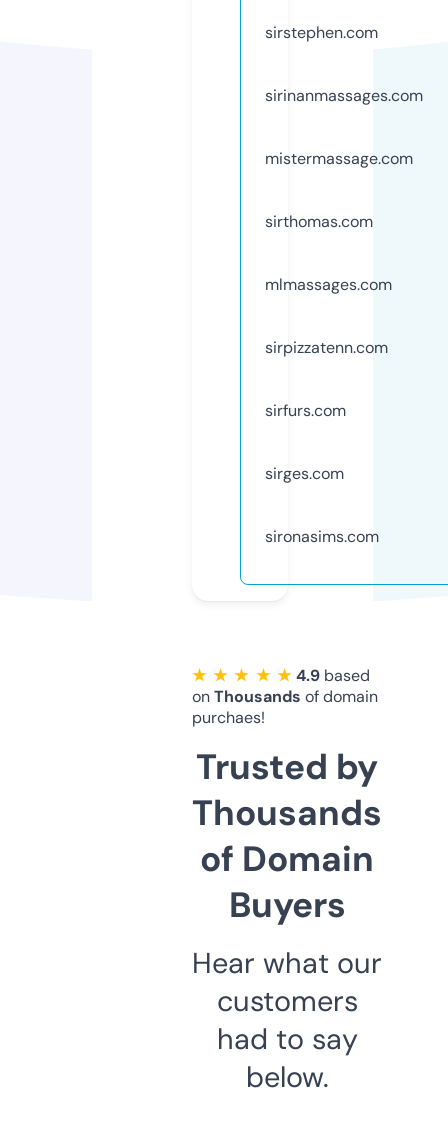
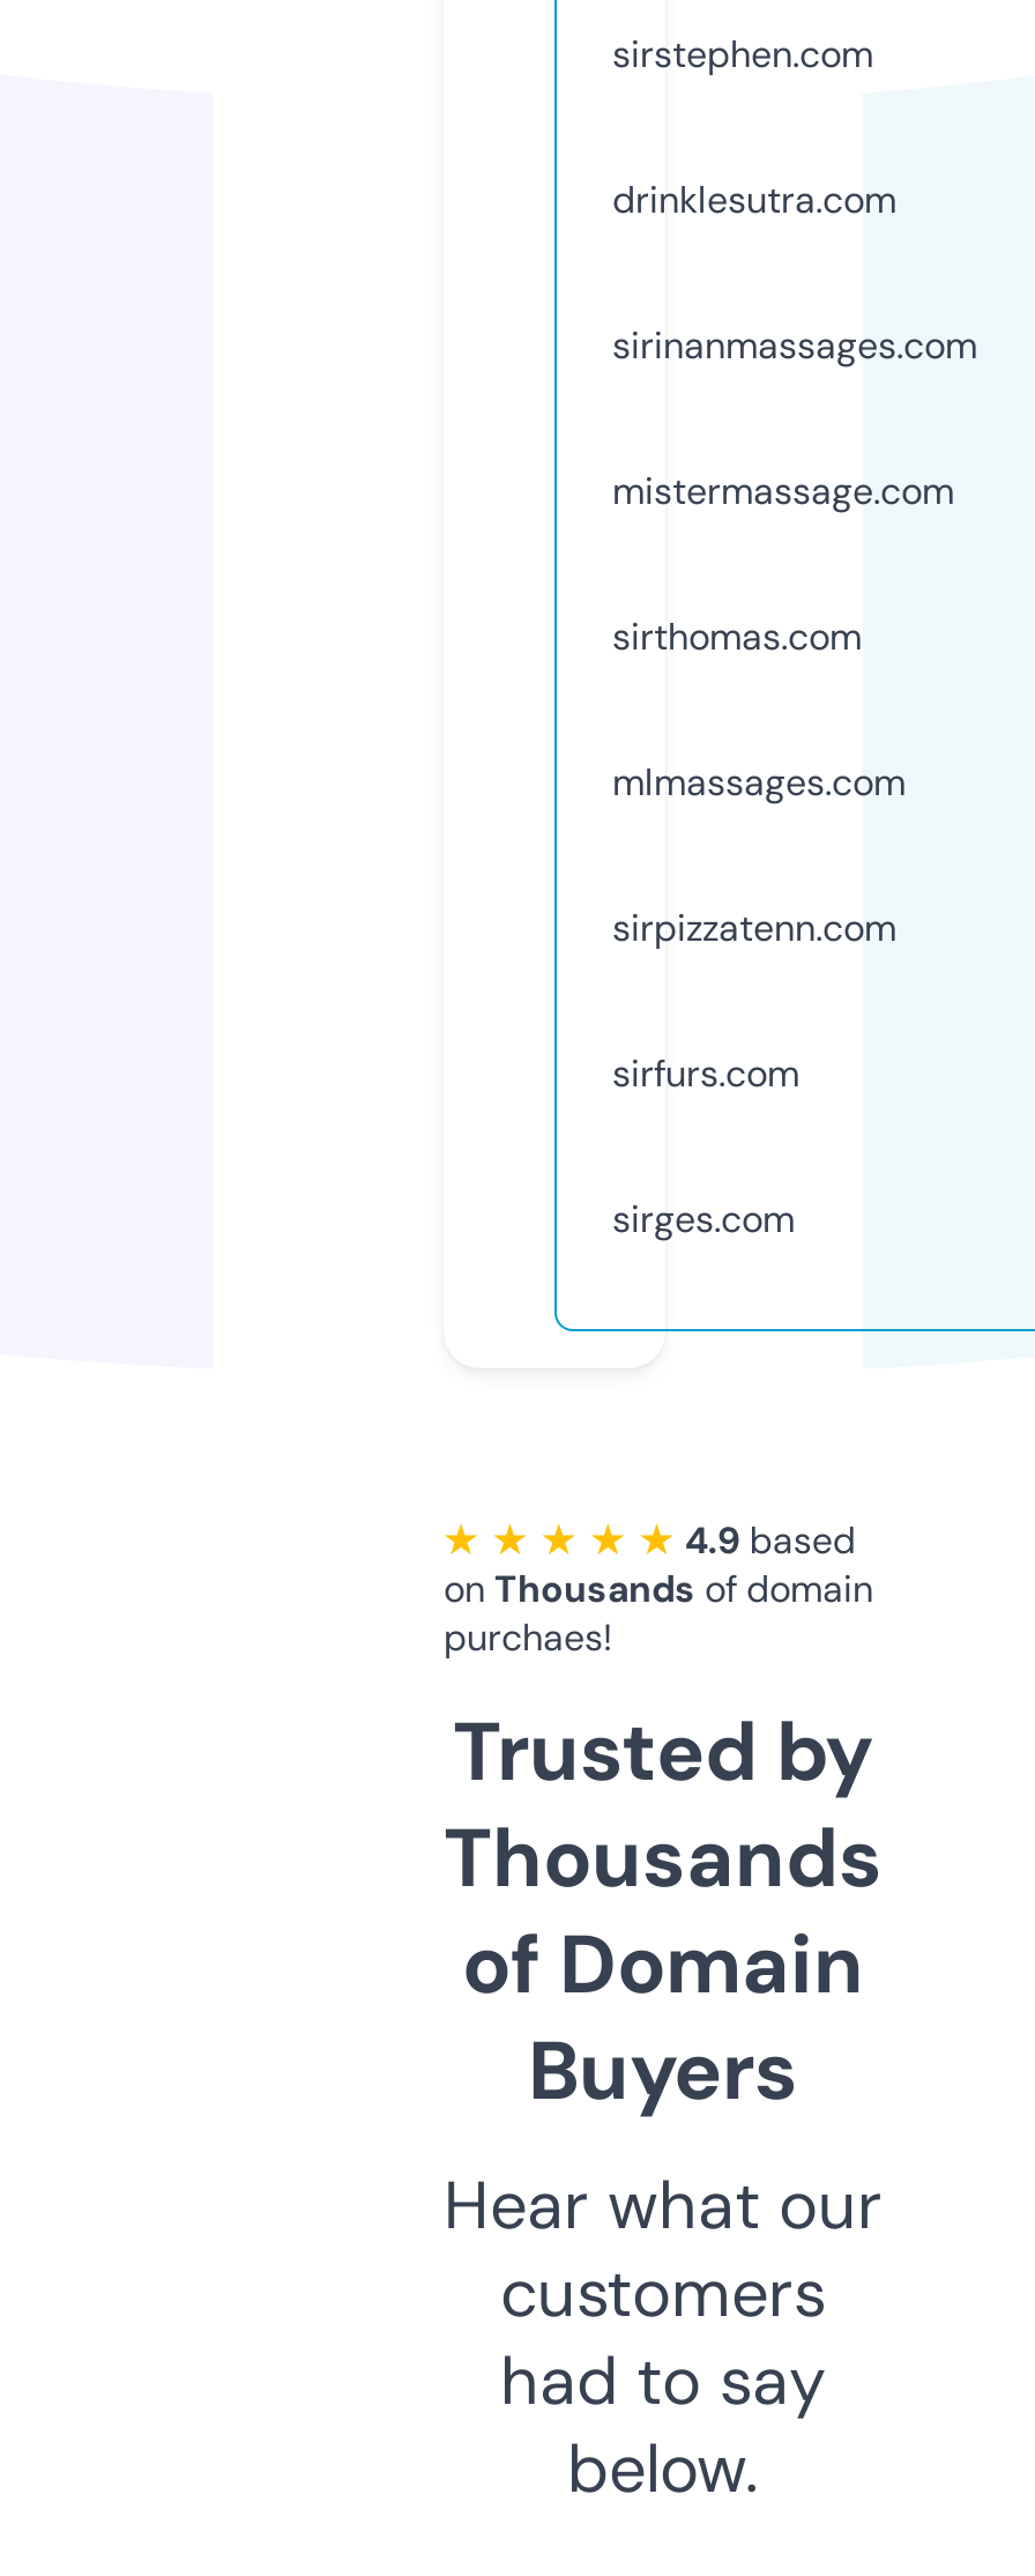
+ drinklesutra.com

moved down: sirinanmassages.com | mistermassage.com | sirthomas.com | mlmassages.com | sirpizzatenn.com | sirfurs.com | sirges.com

- sironasims.com
